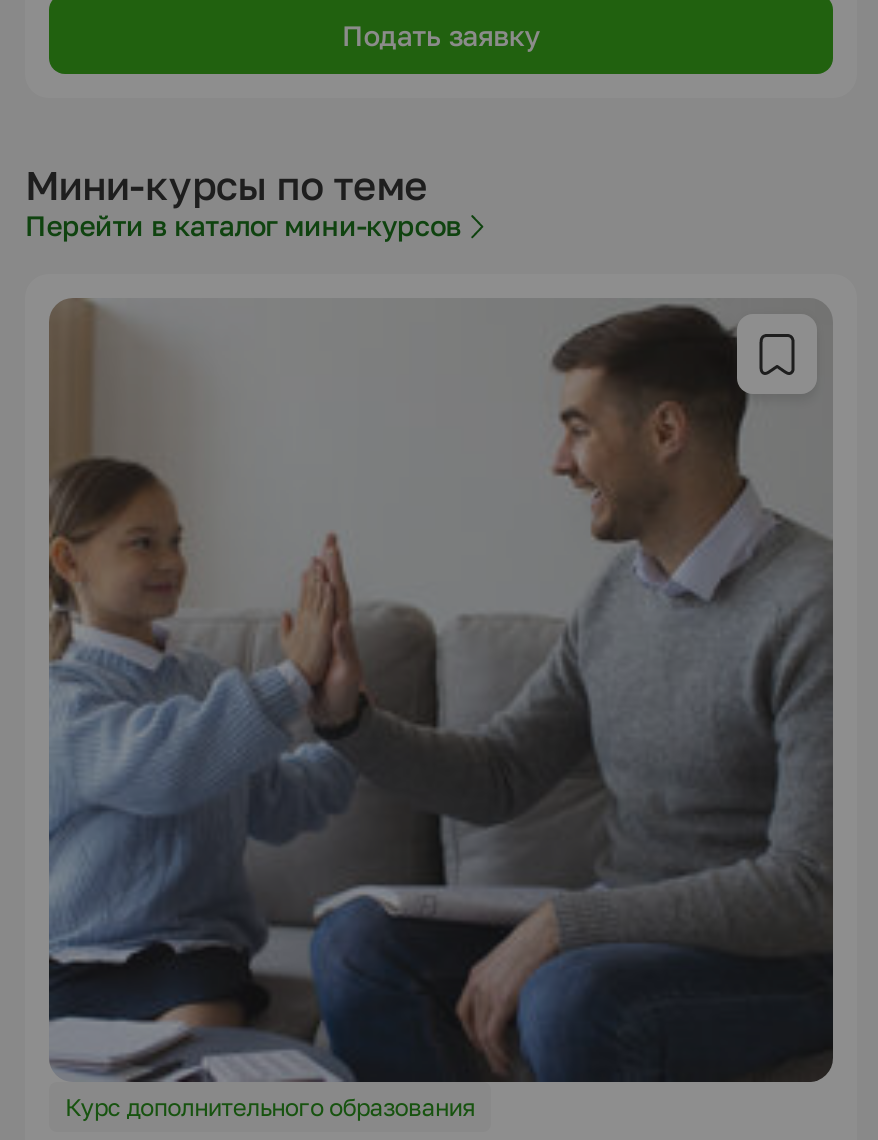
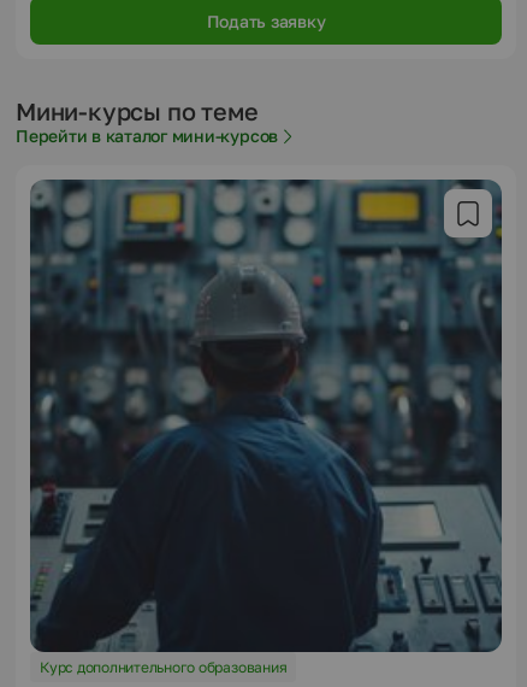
- [image]
+ [image]
